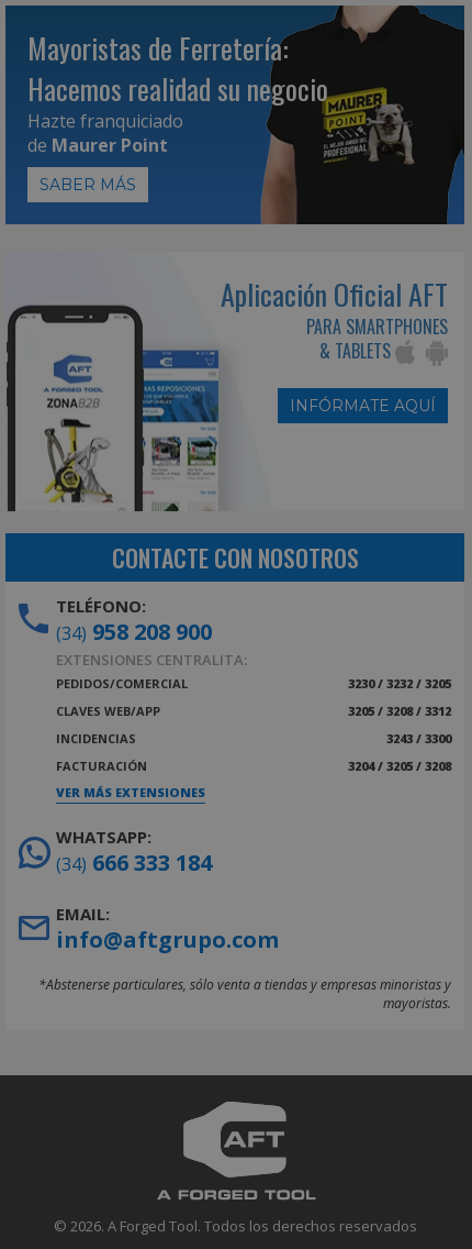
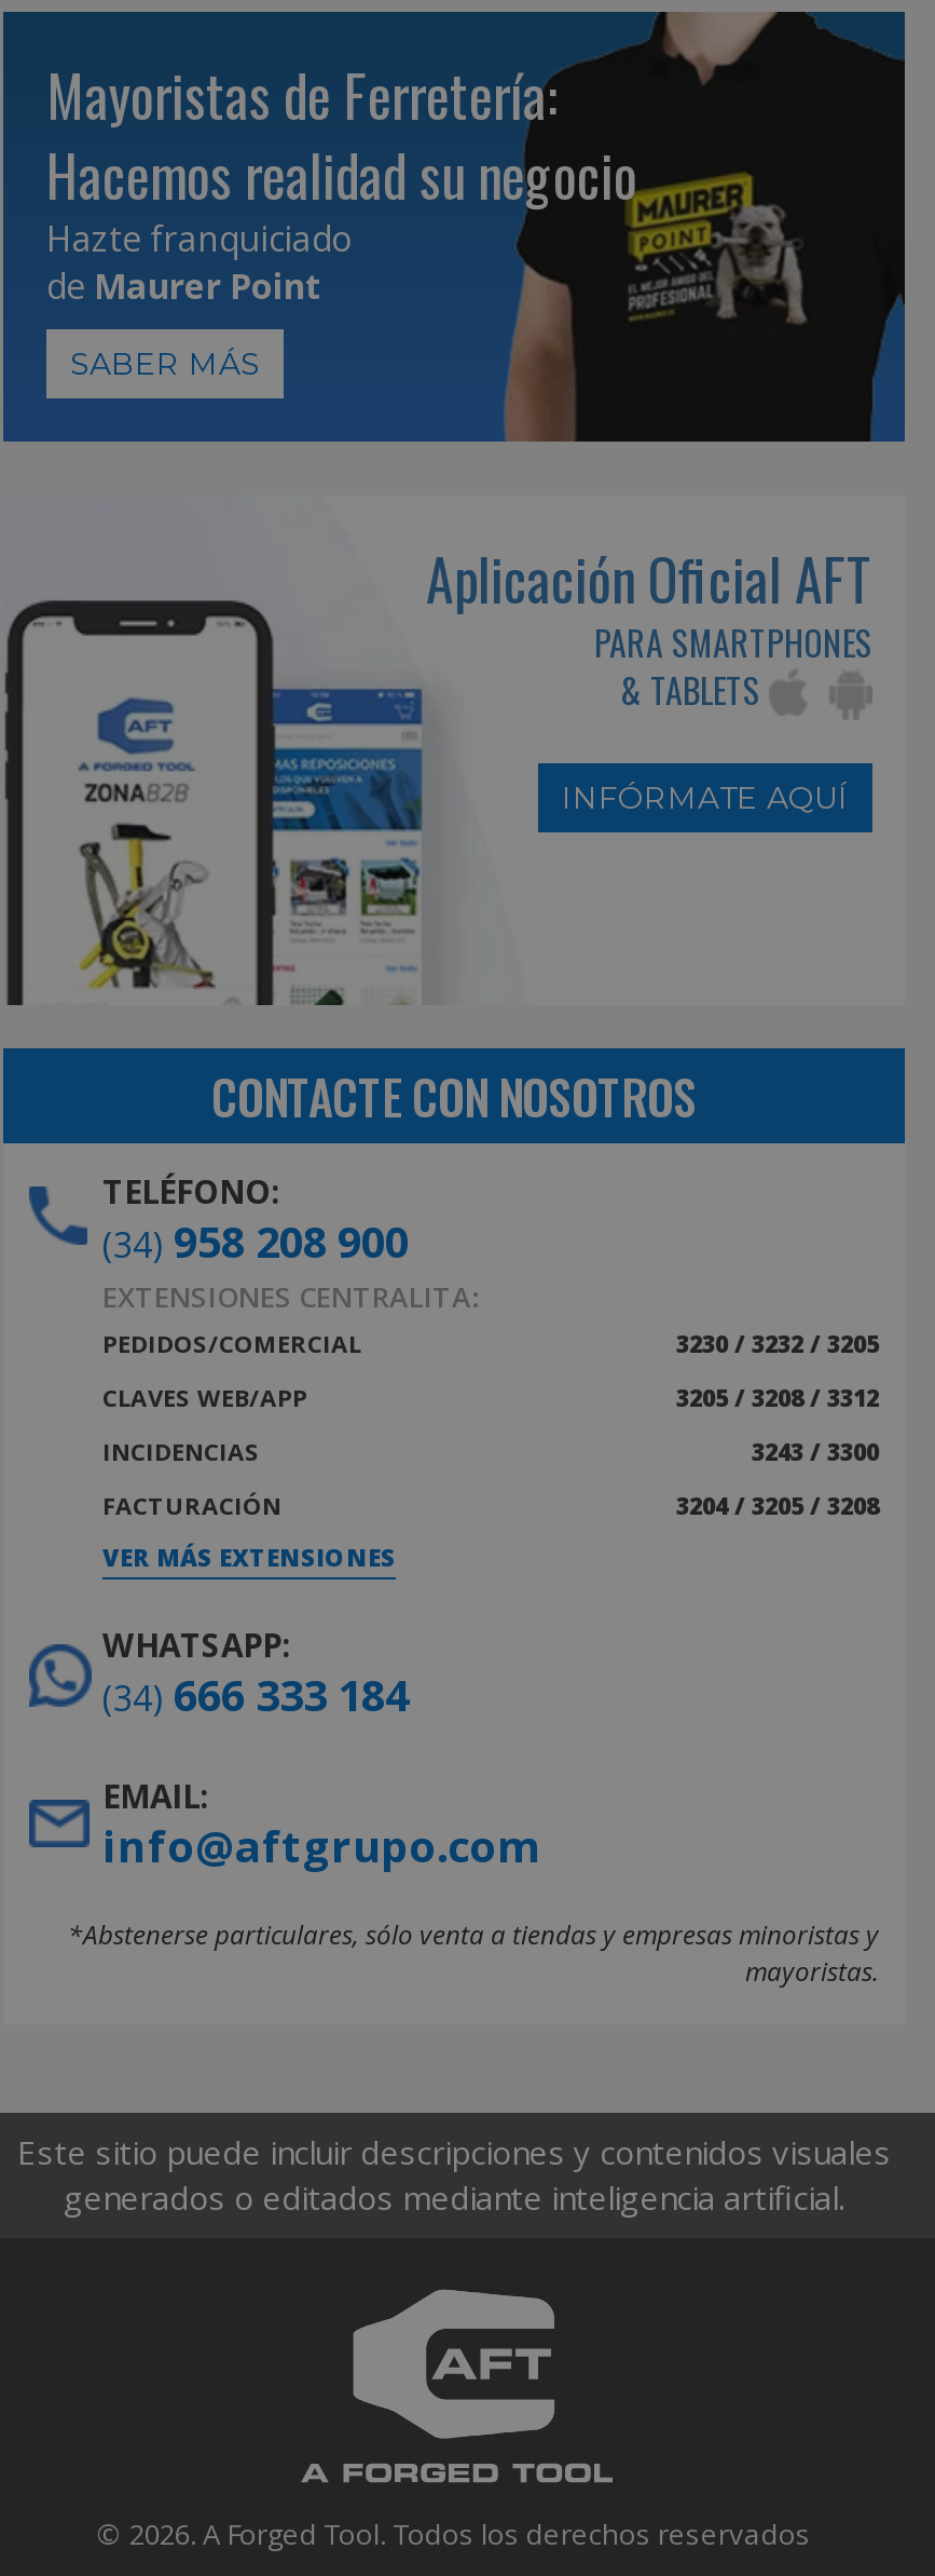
+ Este sitio puede incluir descripciones y contenidos visuales
+ generados o editados mediante inteligencia artificial.
